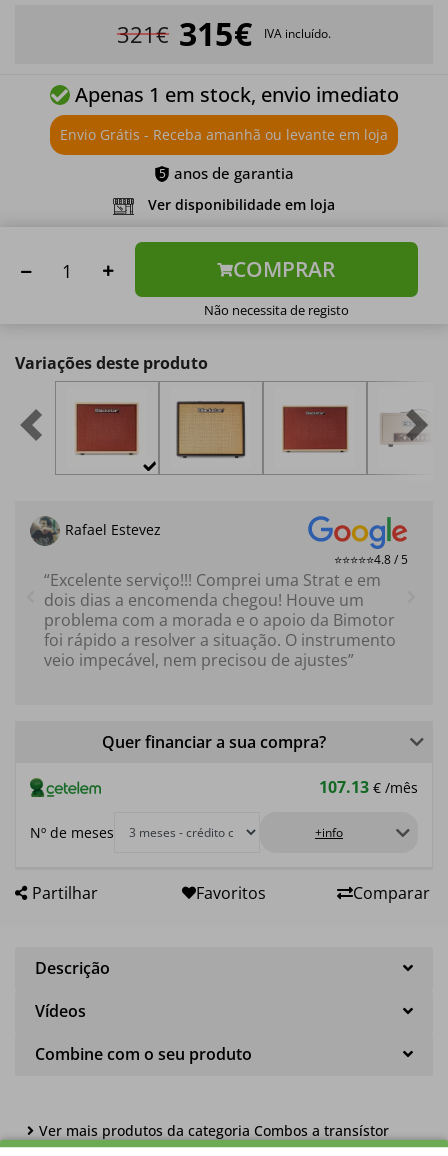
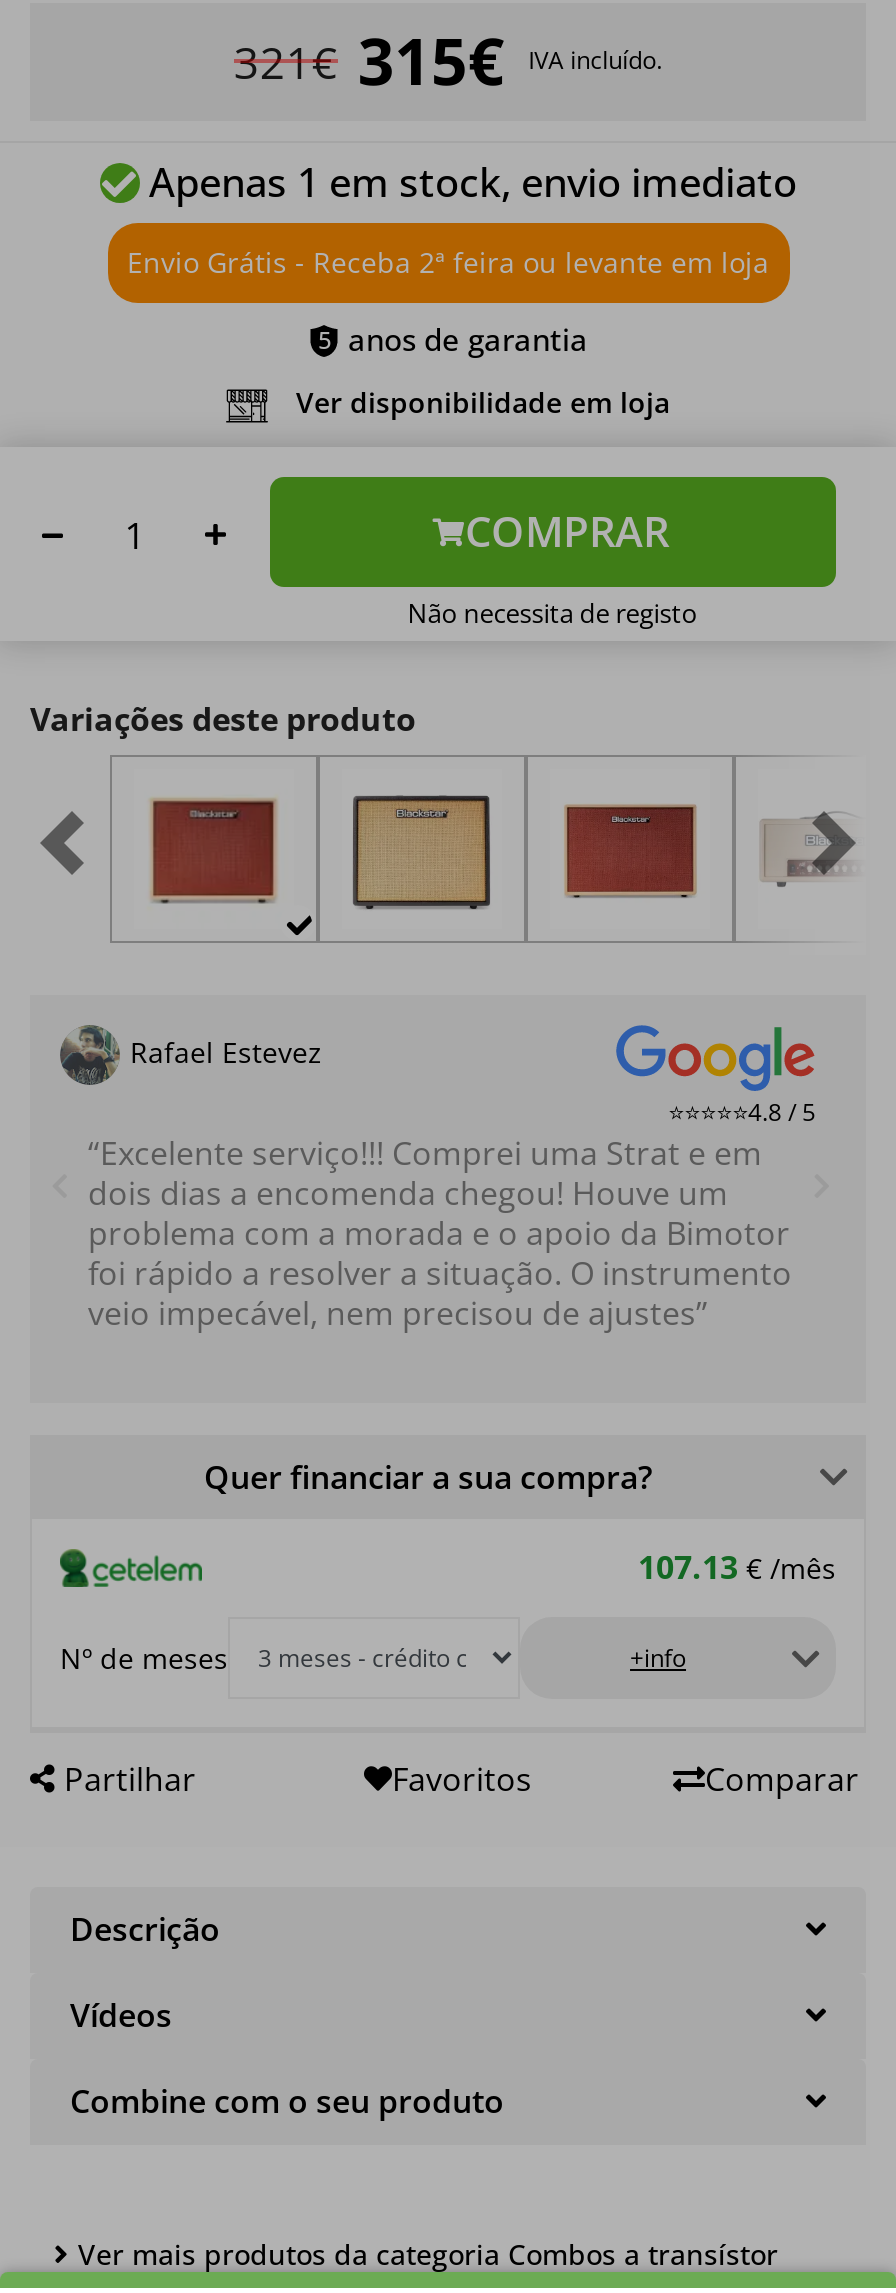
- Envio Grátis - Receba amanhã ou levante em loja
+ Envio Grátis - Receba 2ª feira ou levante em loja
